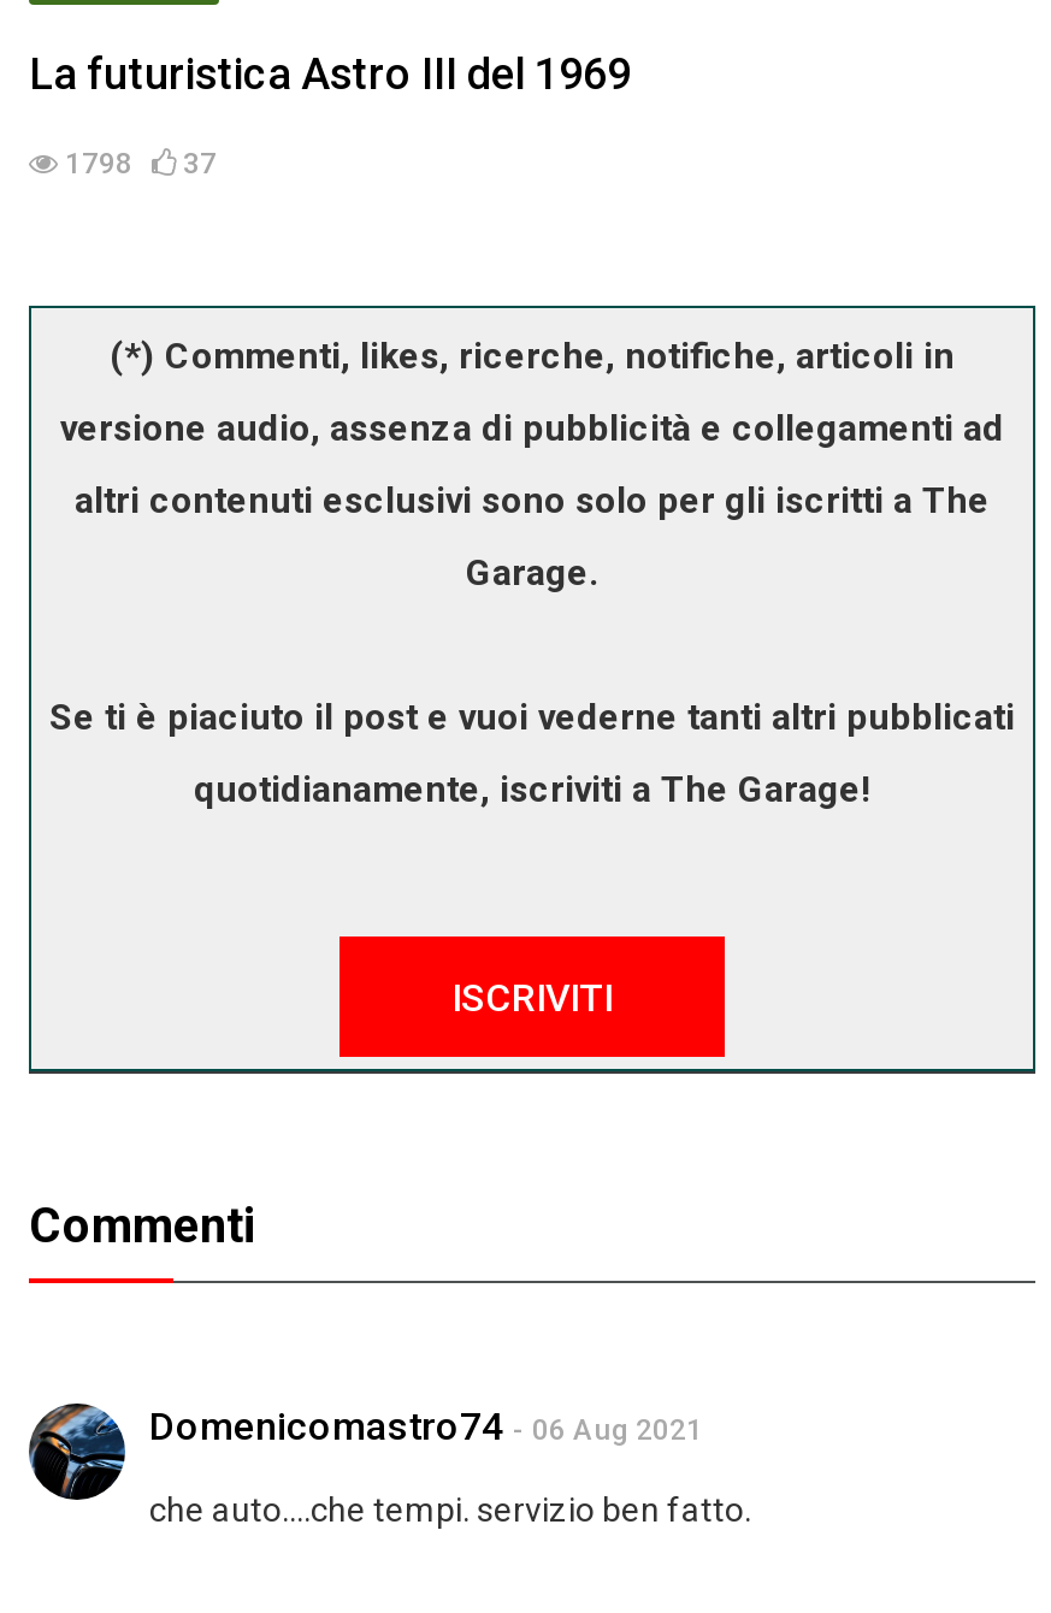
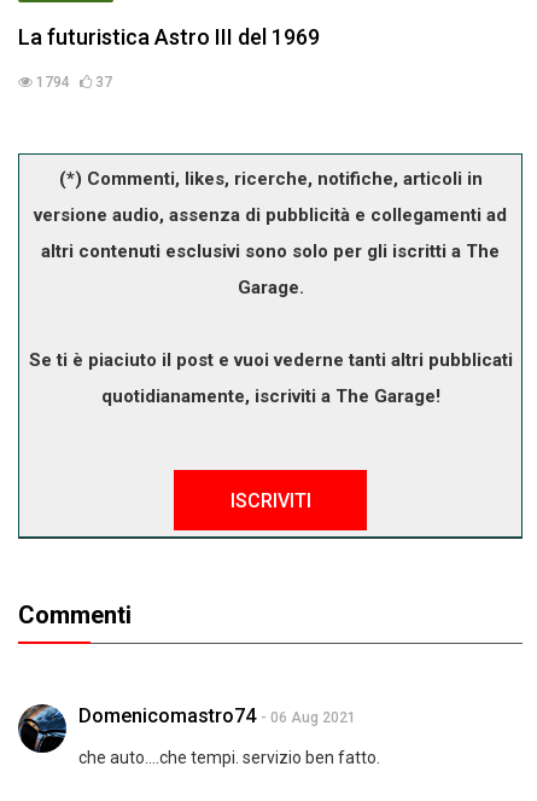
- 1798 37
+ 1794 37
